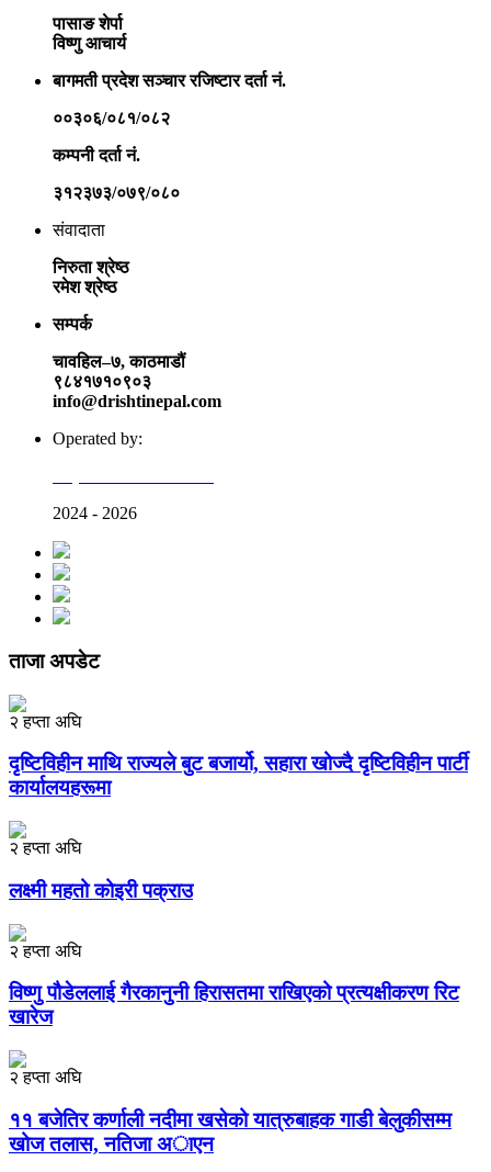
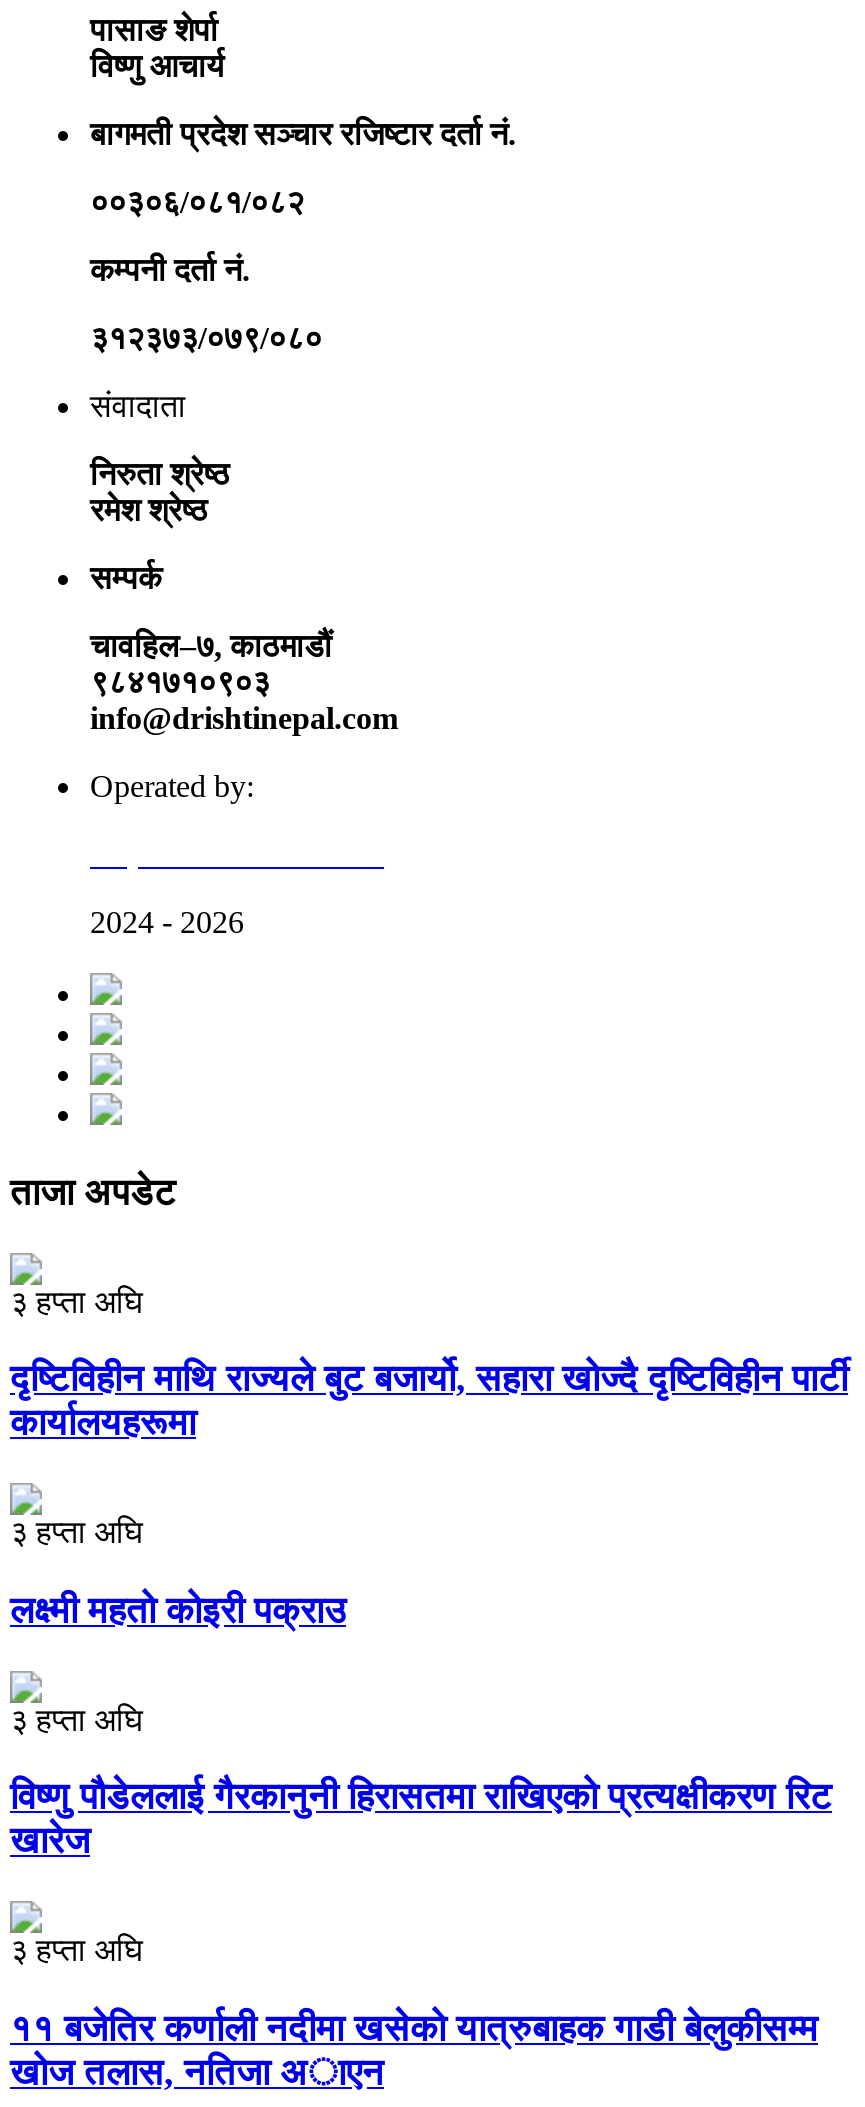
- २ हप्ता अघि
+ ३ हप्ता अघि

- २ हप्ता अघि
+ ३ हप्ता अघि

- २ हप्ता अघि
+ ३ हप्ता अघि

- २ हप्ता अघि
+ ३ हप्ता अघि
